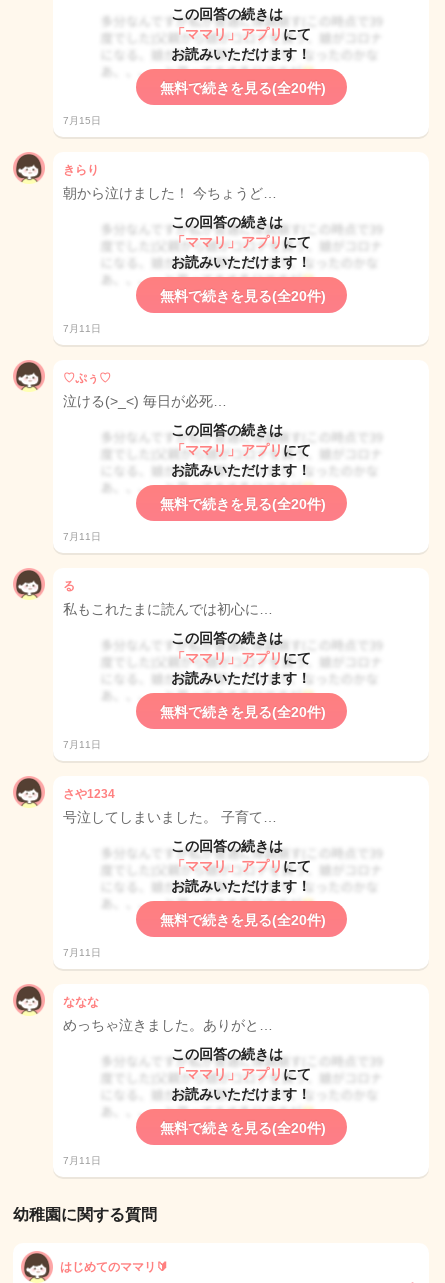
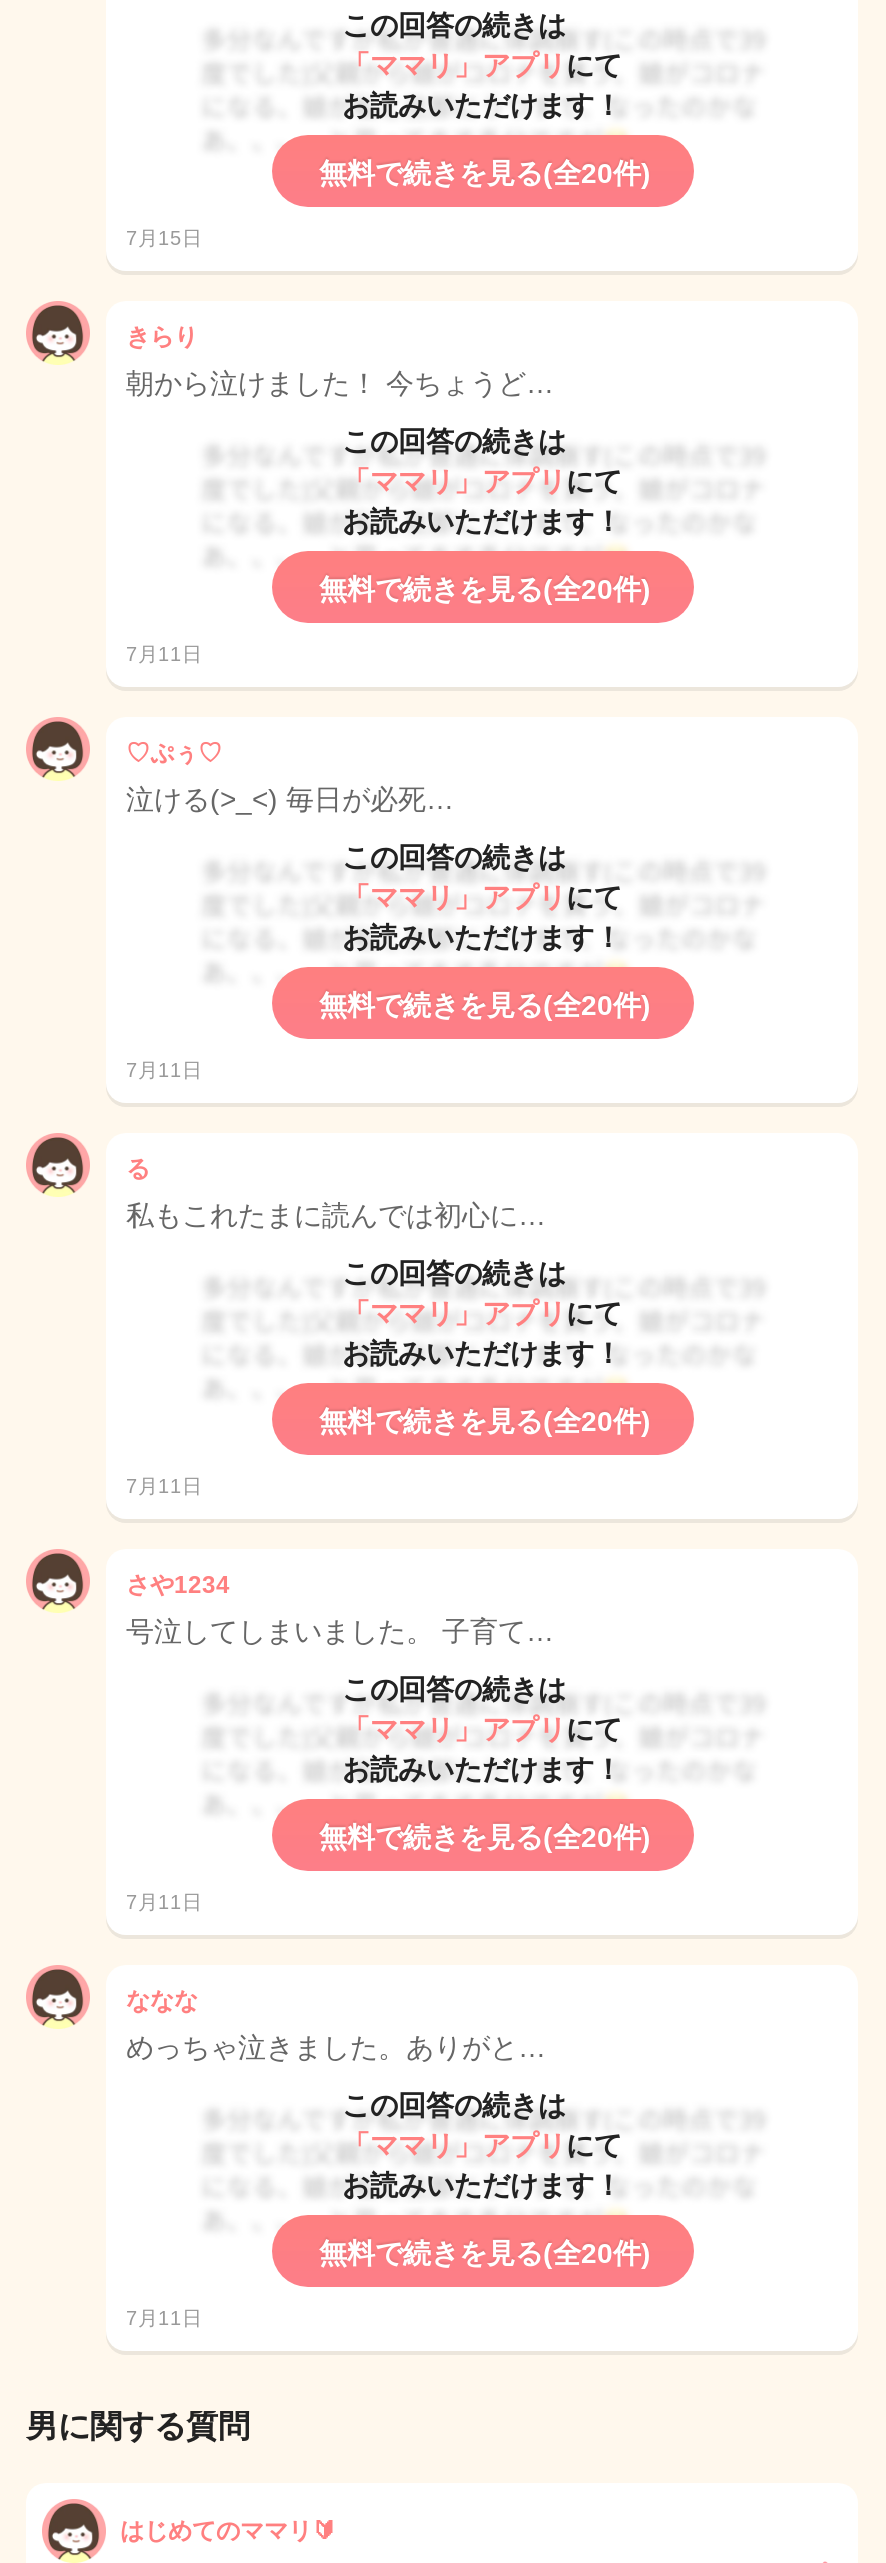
- 幼稚園に関する質問
+ 男に関する質問
